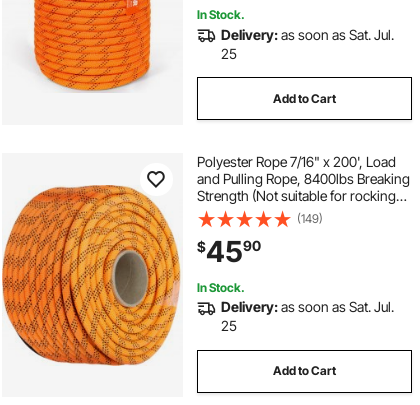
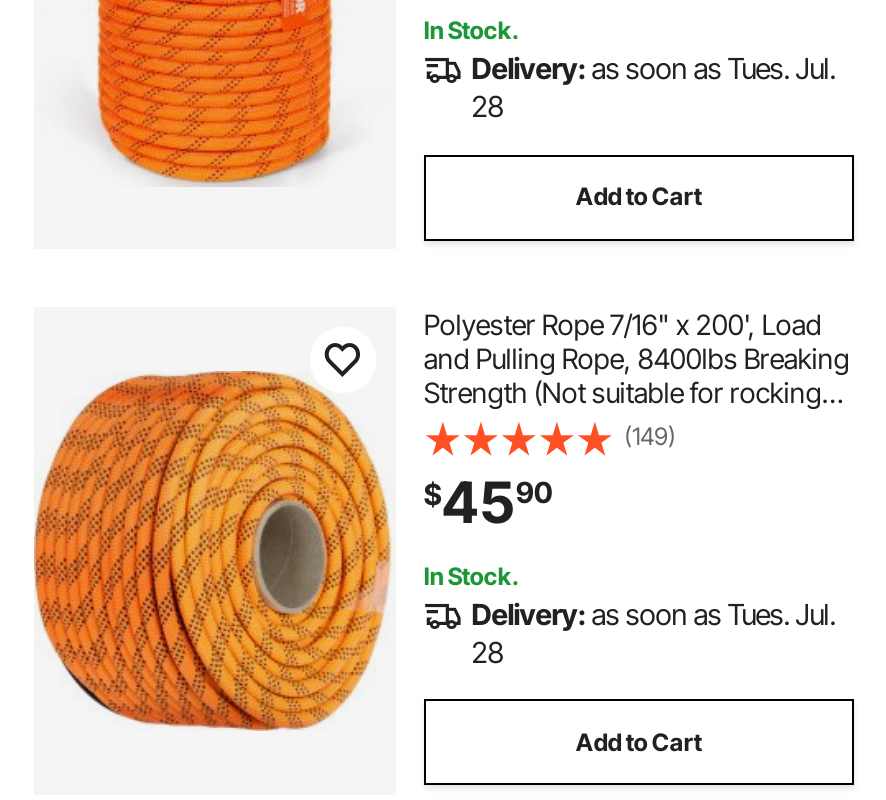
- Delivery: as soon as Sat. Jul.
+ Delivery: as soon as Tues. Jul.

- 25
+ 28

- Delivery: as soon as Sat. Jul.
+ Delivery: as soon as Tues. Jul.

- 25
+ 28
